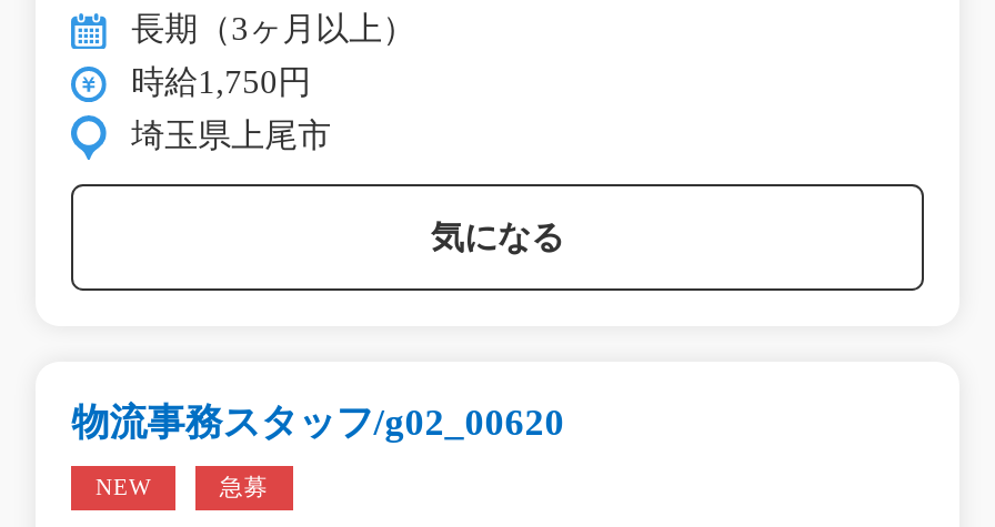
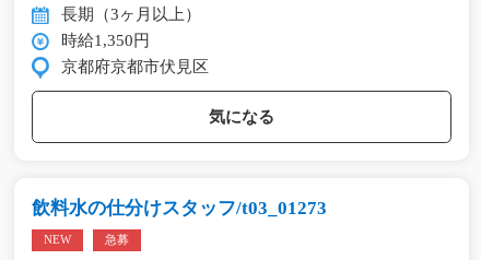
- 時給1,750円
+ 時給1,350円

- 埼玉県上尾市
+ 京都府京都市伏見区

- 物流事務スタッフ/g02_00620
+ 飲料水の仕分けスタッフ/t03_01273
